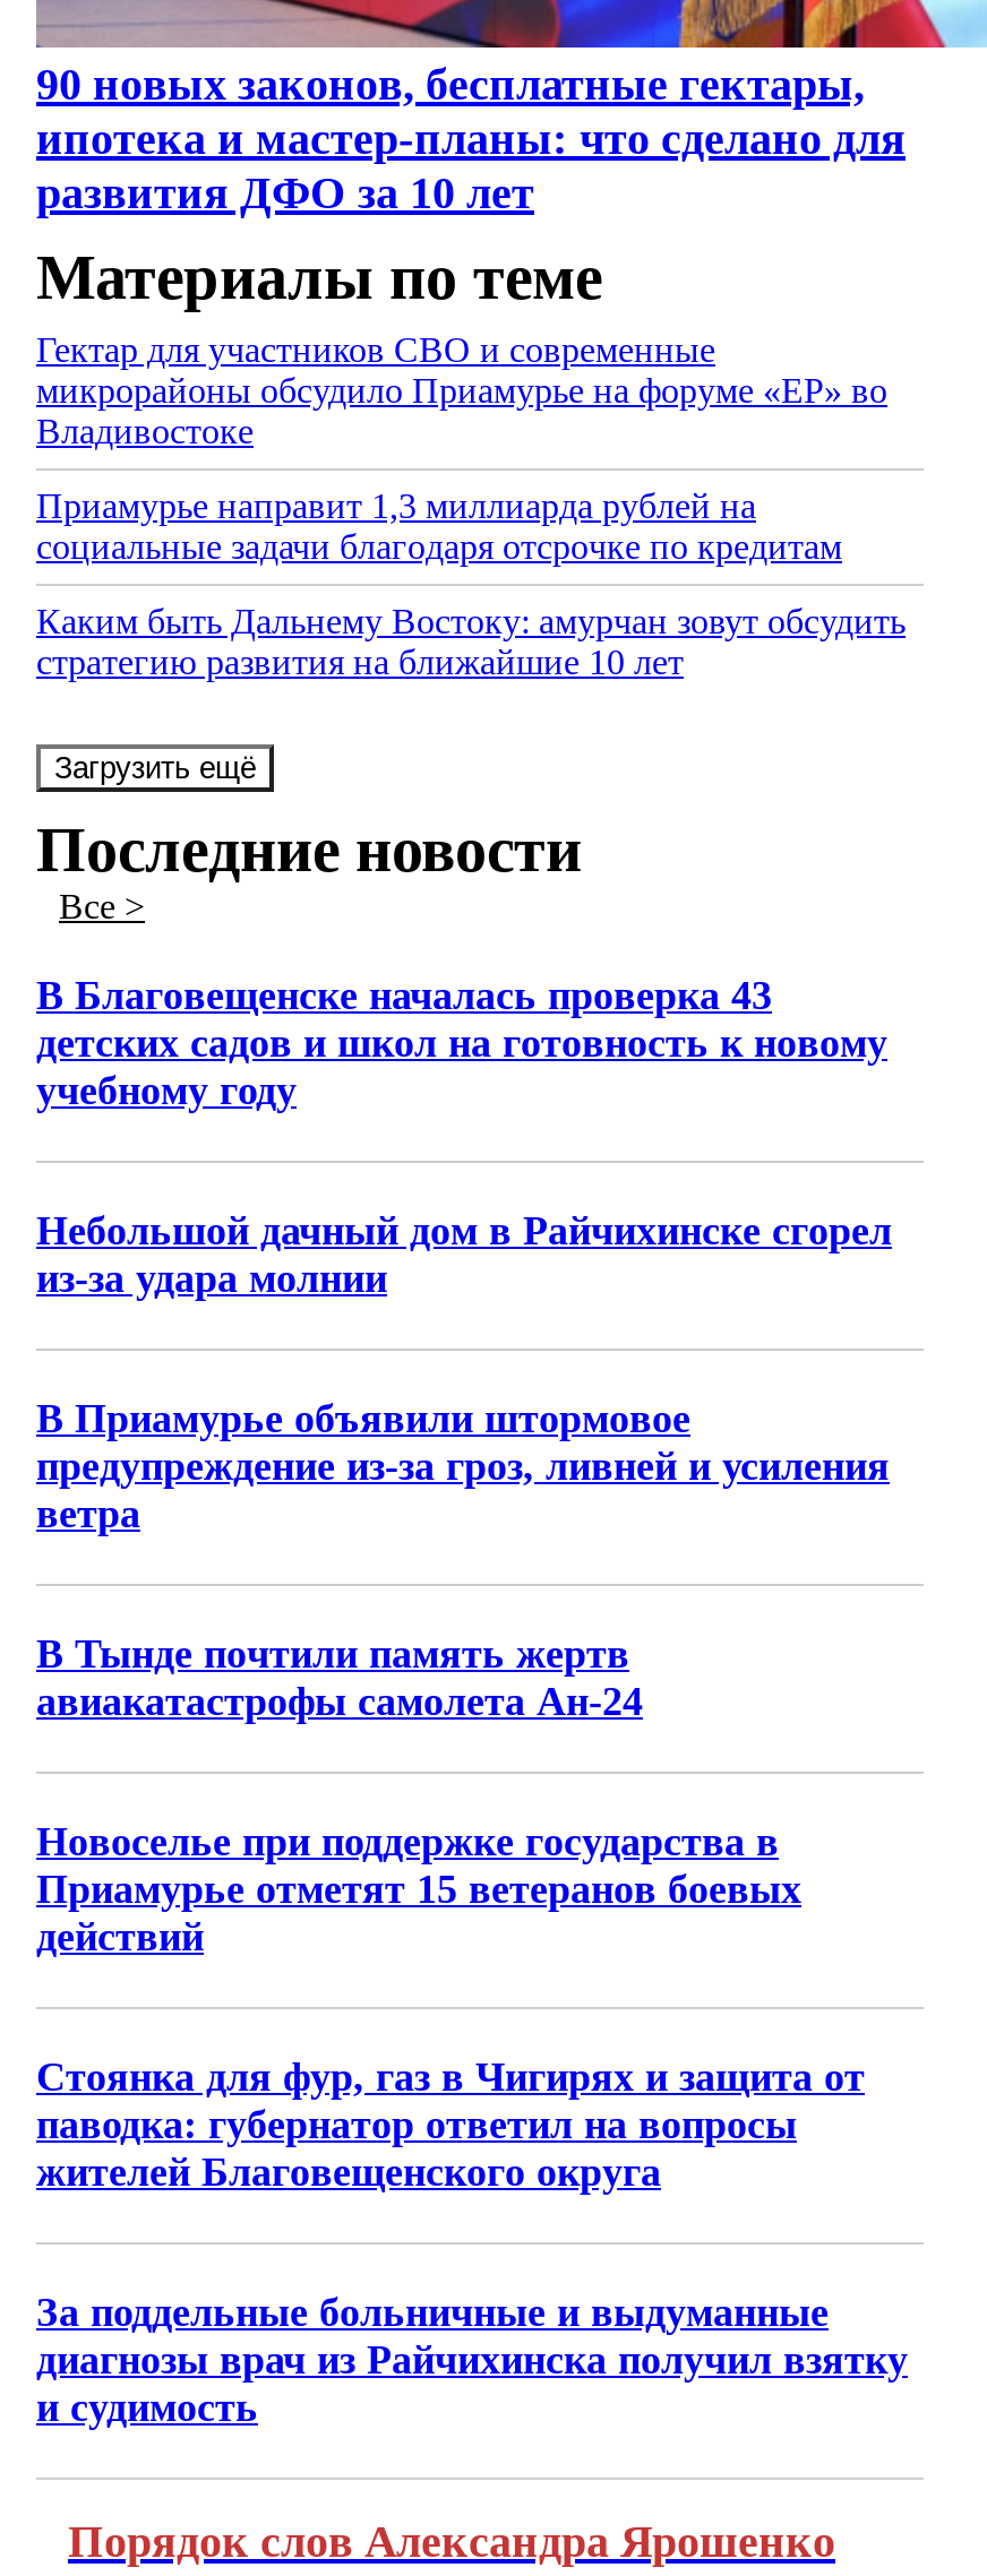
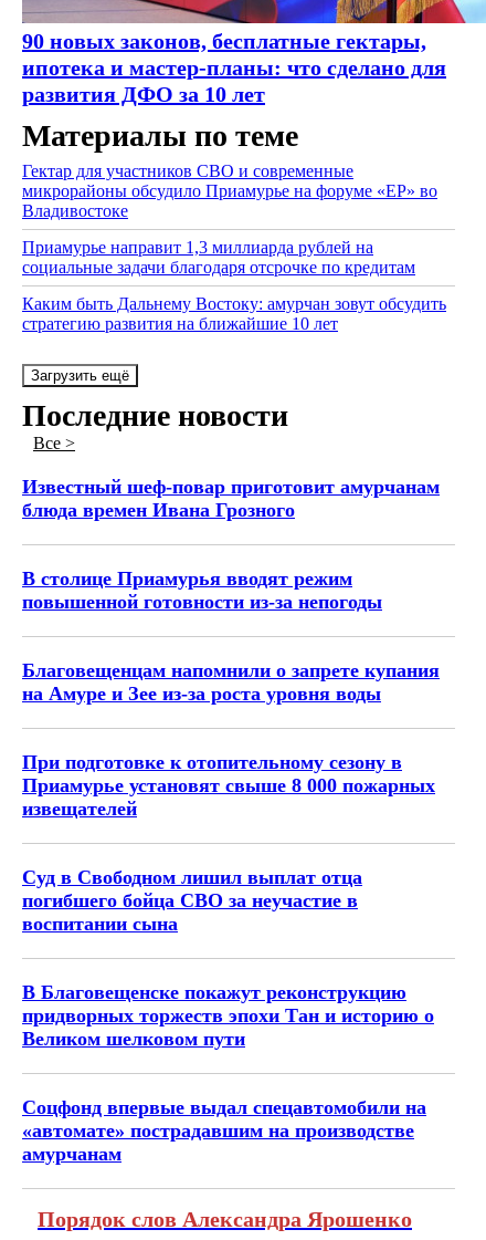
- В Благовещенске началась проверка 43
- детских садов и школ на готовность к новому
- учебному году
+ Известный шеф-повар приготовит амурчанам
+ блюда времен Ивана Грозного

- Небольшой дачный дом в Райчихинске сгорел
- из-за удара молнии
+ В столице Приамурья вводят режим
+ повышенной готовности из-за непогоды

- В Приамурье объявили штормовое
- предупреждение из-за гроз, ливней и усиления
- ветра
+ Благовещенцам напомнили о запрете купания
+ на Амуре и Зее из-за роста уровня воды

- В Тынде почтили память жертв
- авиакатастрофы самолета Ан-24
+ При подготовке к отопительному сезону в
+ Приамурье установят свыше 8 000 пожарных
+ извещателей

- Новоселье при поддержке государства в
- Приамурье отметят 15 ветеранов боевых
- действий
+ Суд в Свободном лишил выплат отца
+ погибшего бойца СВО за неучастие в
+ воспитании сына

- Стоянка для фур, газ в Чигирях и защита от
- паводка: губернатор ответил на вопросы
- жителей Благовещенского округа
+ В Благовещенске покажут реконструкцию
+ придворных торжеств эпохи Тан и историю о
+ Великом шелковом пути

- За поддельные больничные и выдуманные
- диагнозы врач из Райчихинска получил взятку
- и судимость
+ Соцфонд впервые выдал спецавтомобили на
+ «автомате» пострадавшим на производстве
+ амурчанам
